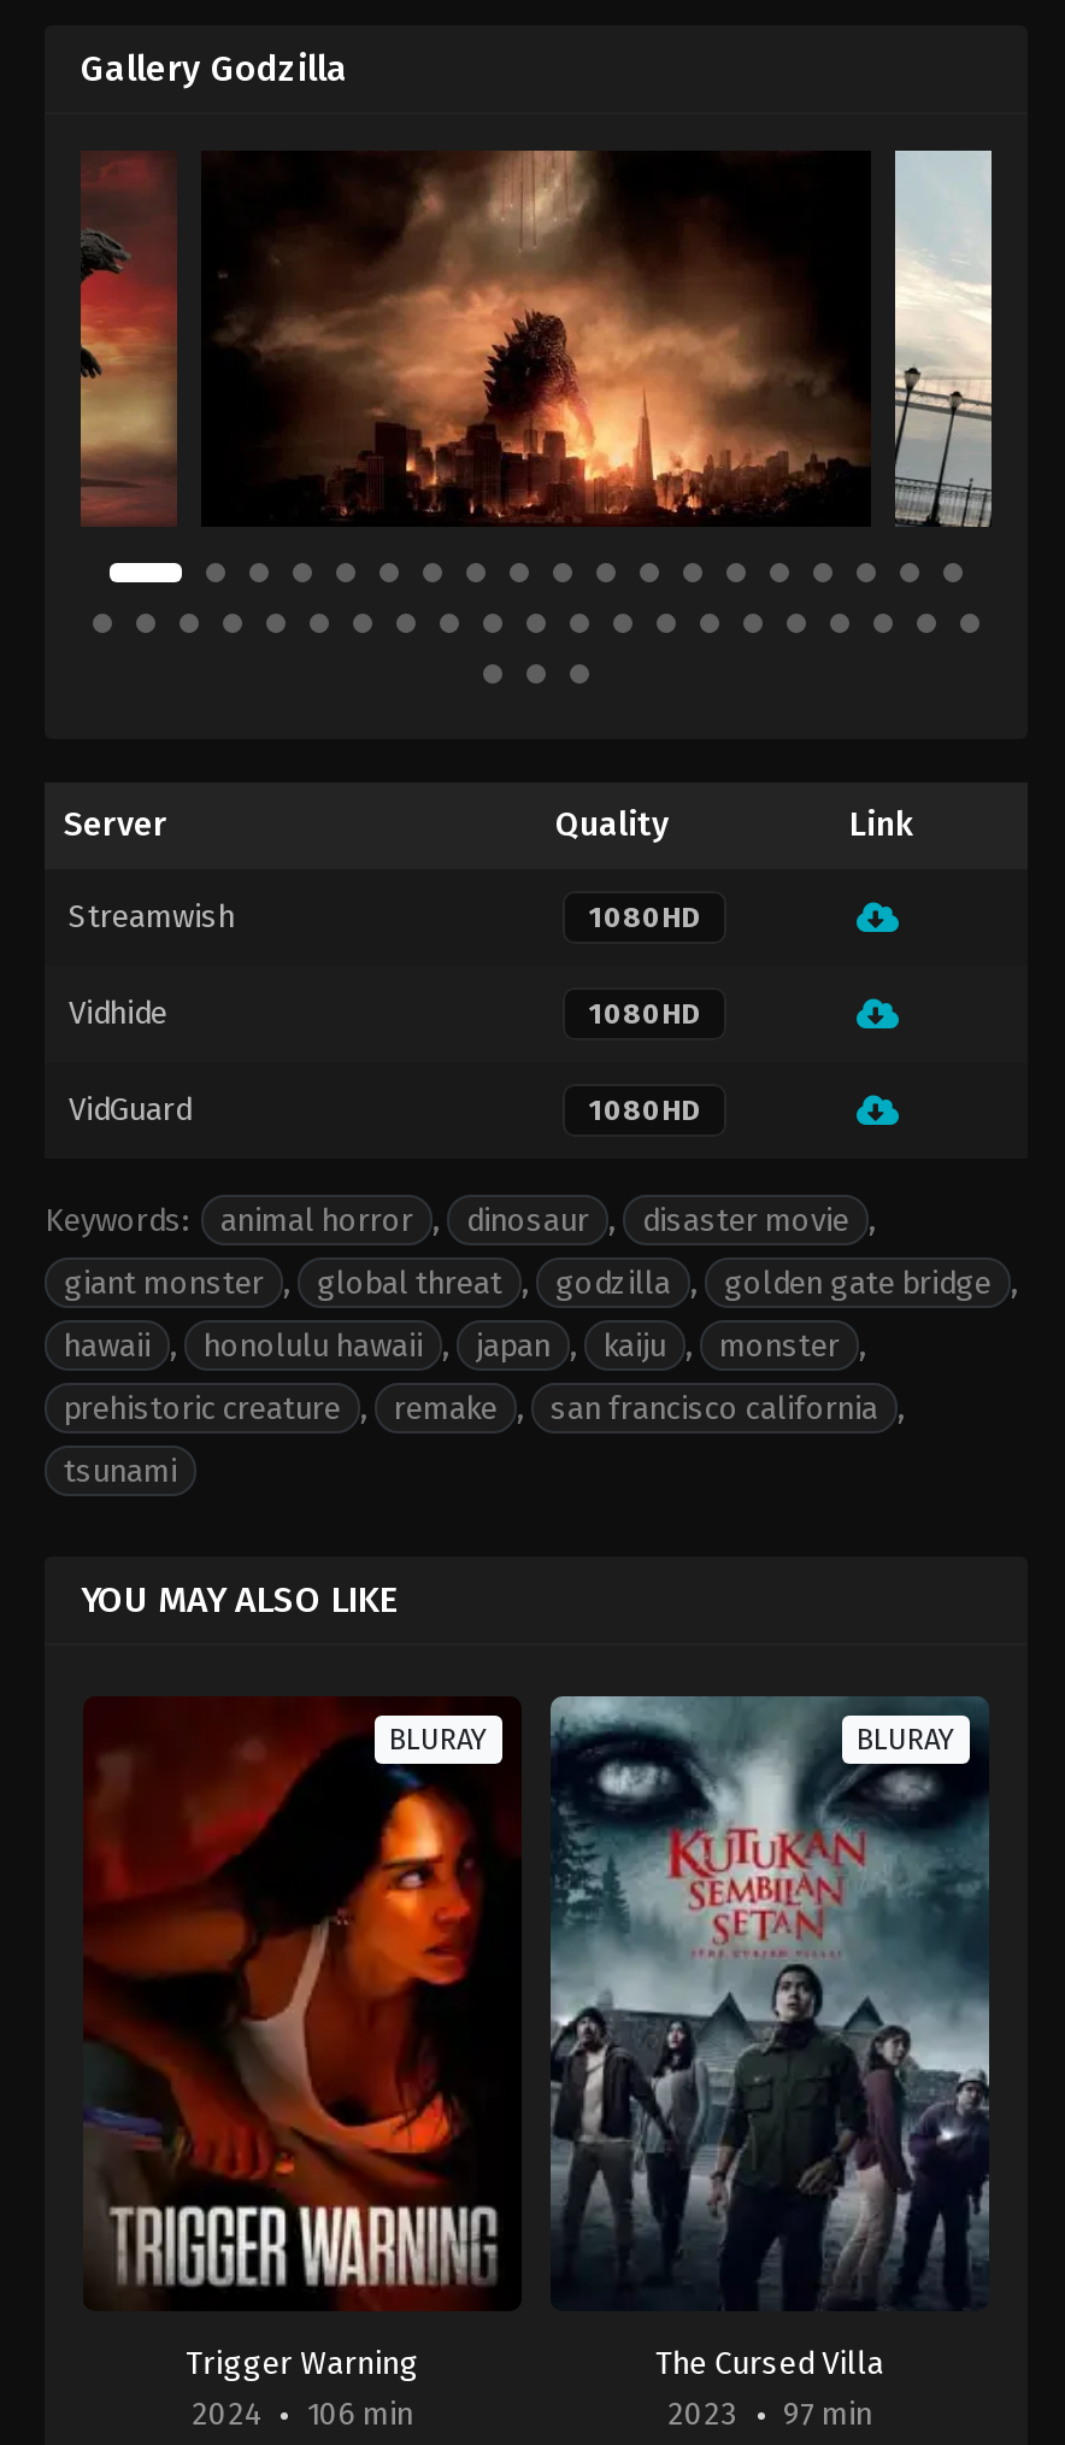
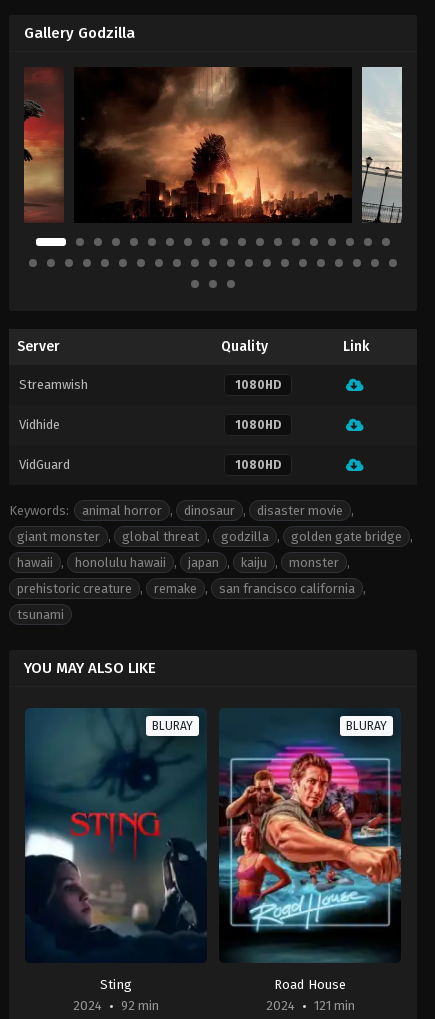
- [image]
- Trigger Warning
+ [image]
+ Sting

- [image]
- The Cursed Villa
- 2023
- 97 min
+ [image]
+ Road House
+ 2024
+ 121 min

- 2024 106 min
+ 2024 92 min
